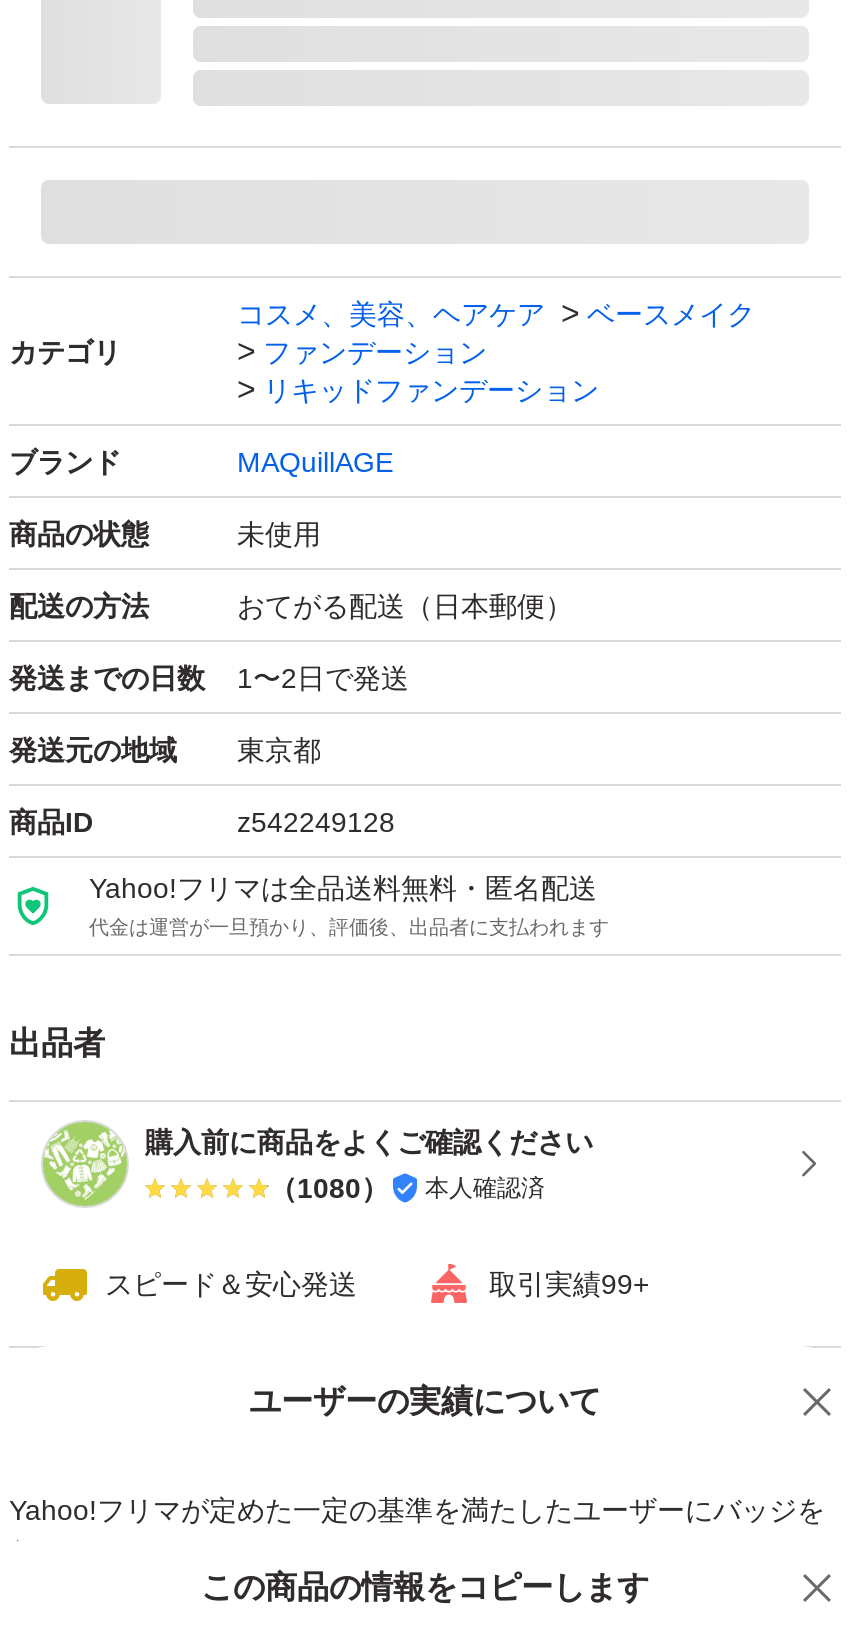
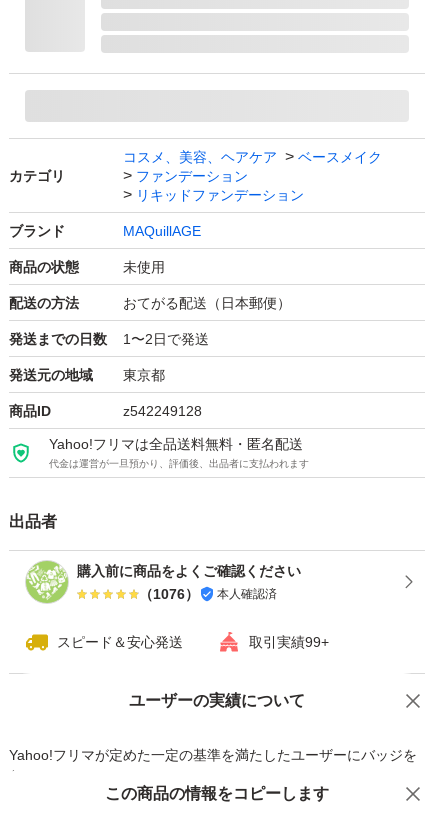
- （1080） 本人確認済
+ （1076） 本人確認済
